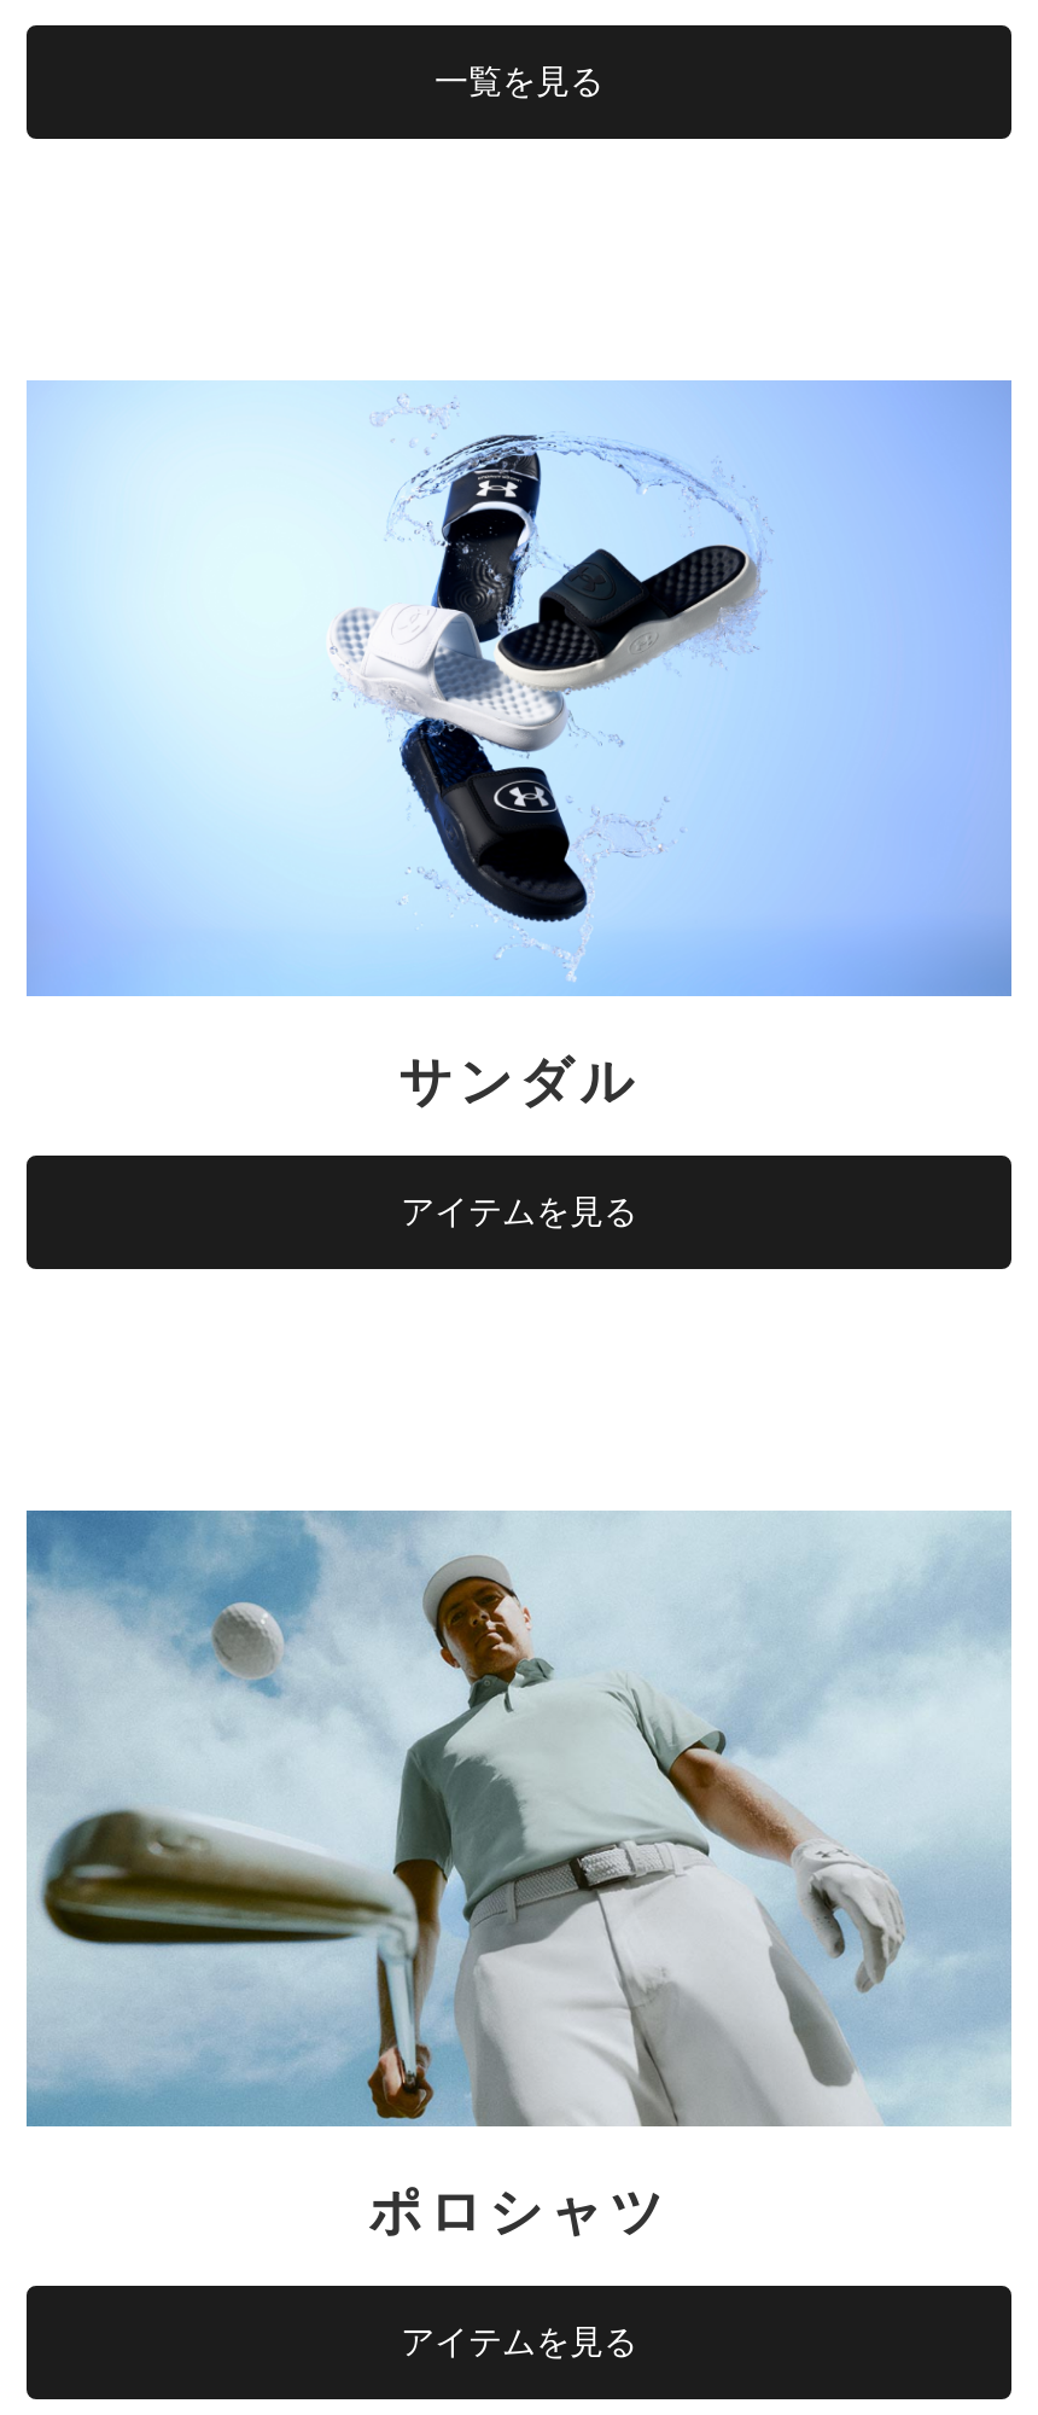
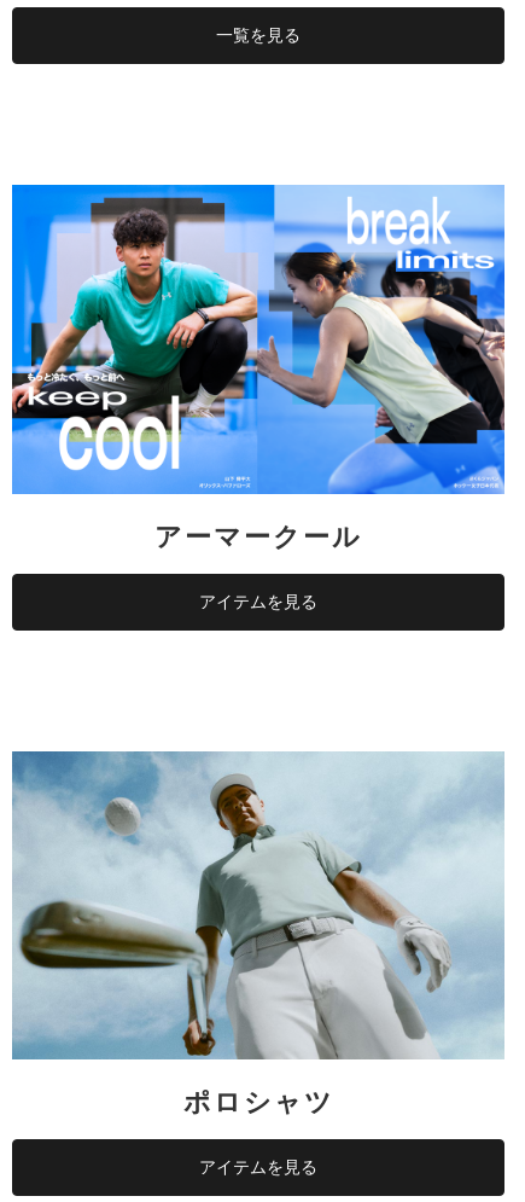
- [image]
- サンダル
+ [image]
+ アーマークール
